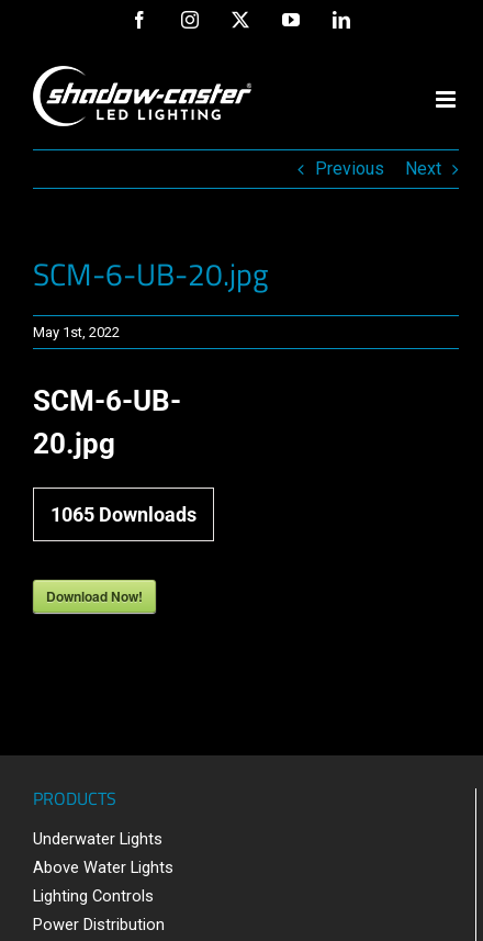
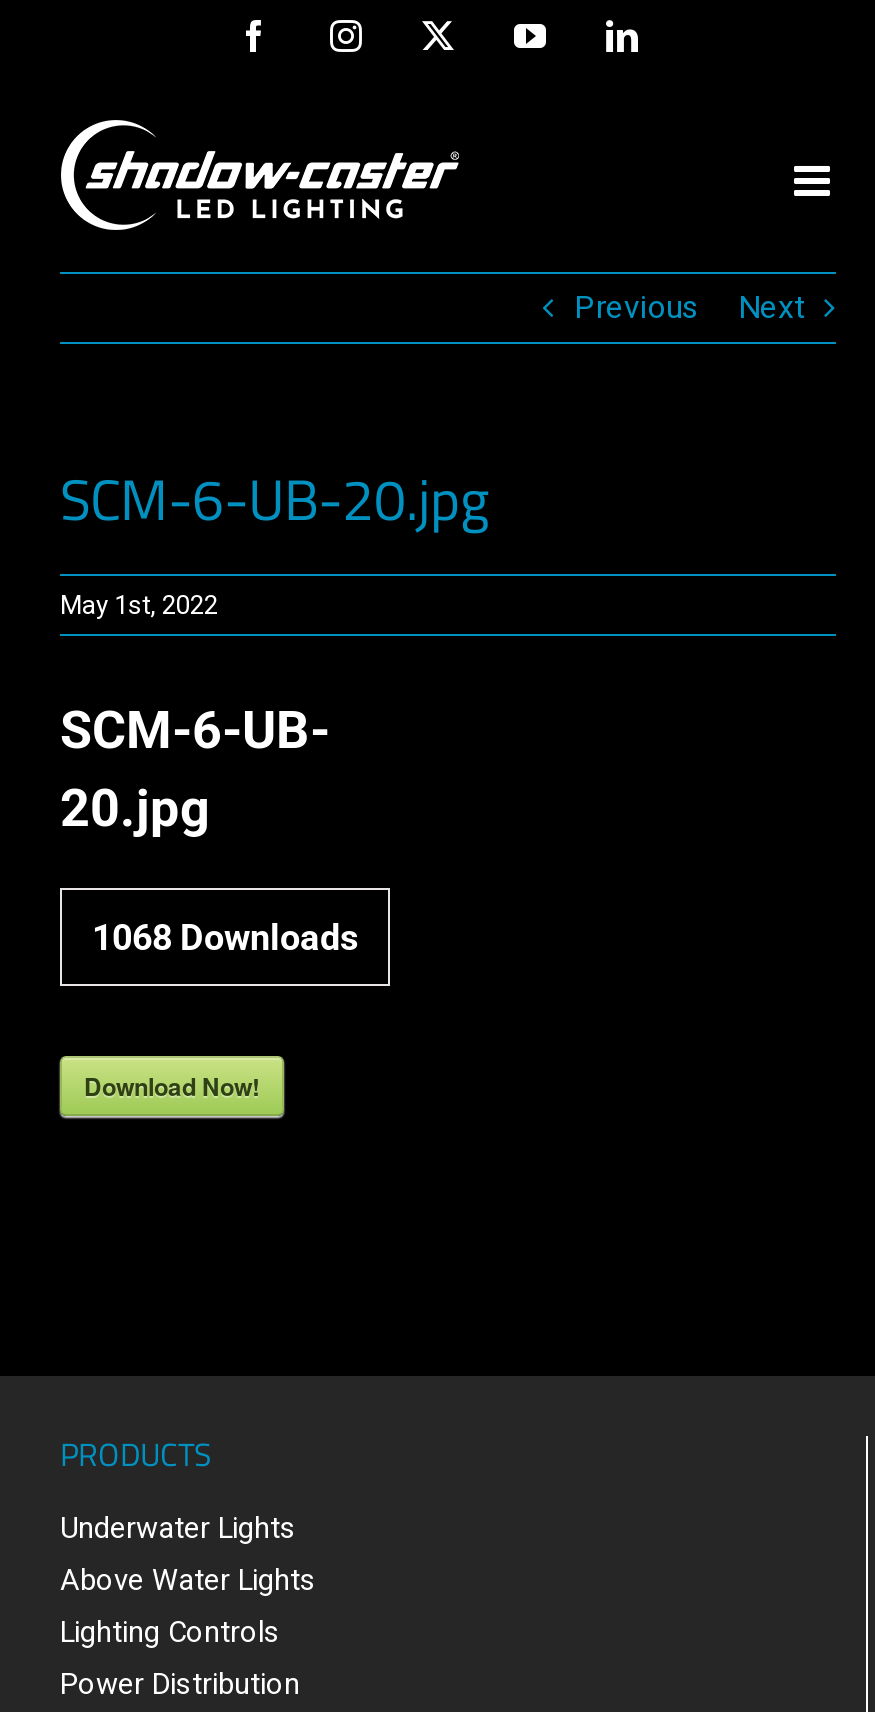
- 1065 Downloads
+ 1068 Downloads
